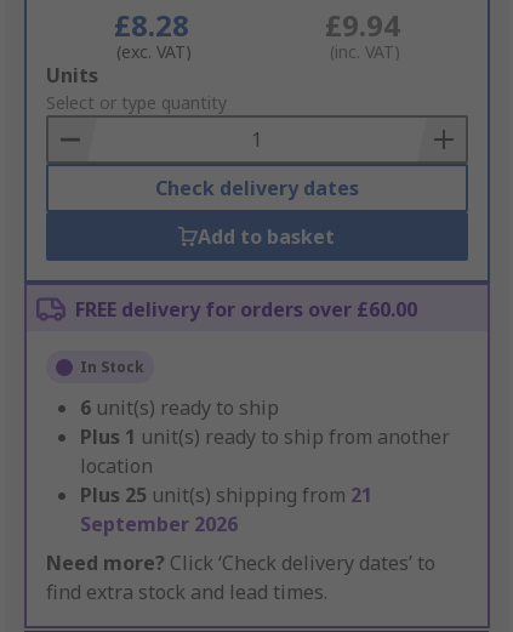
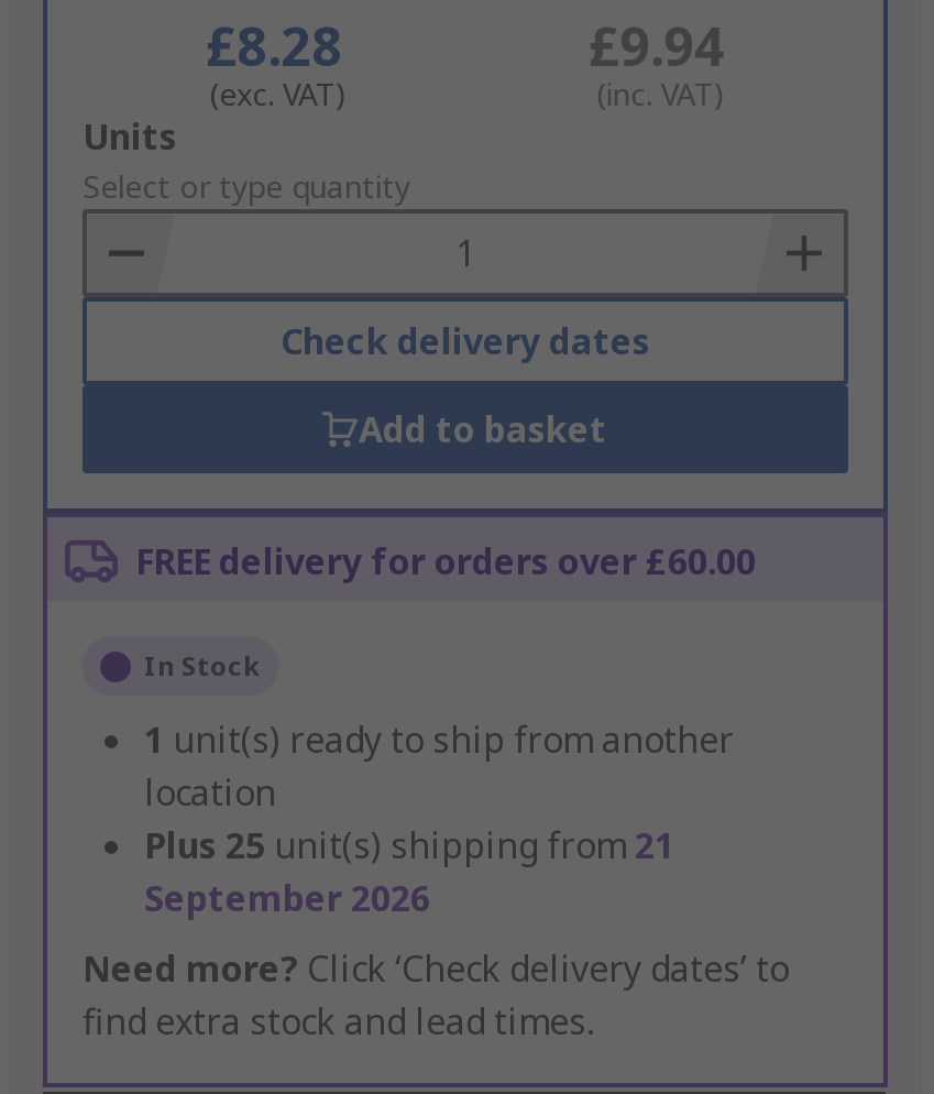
- 6 unit(s) ready to ship
- Plus 1 unit(s) ready to ship from another
+ 1 unit(s) ready to ship from another
